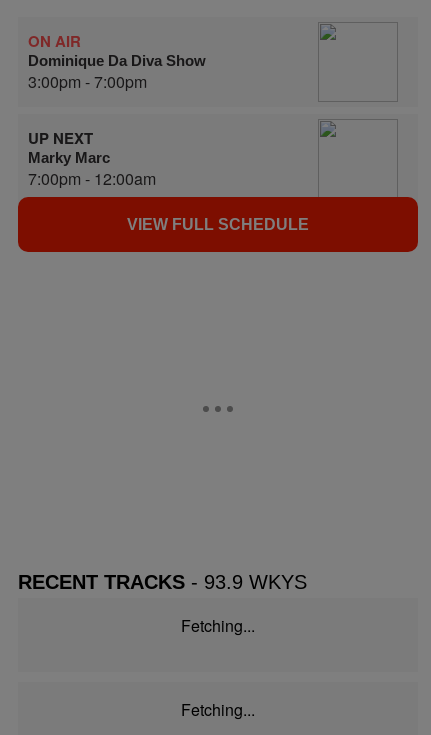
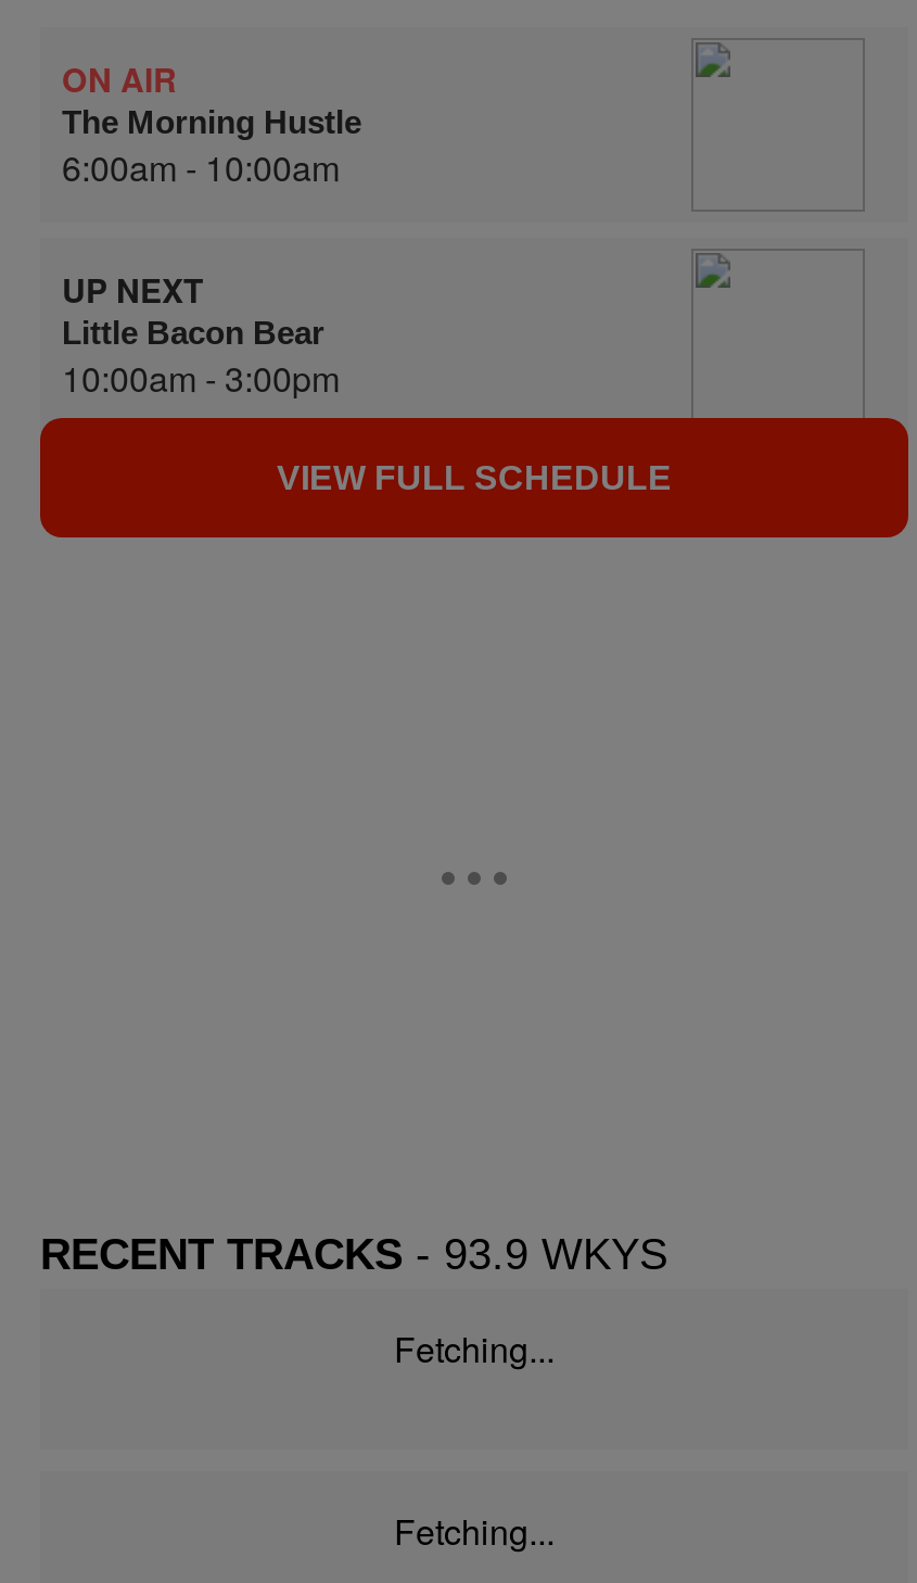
- Dominique Da Diva Show
- 3:00pm - 7:00pm
+ The Morning Hustle
+ 6:00am - 10:00am

- Marky Marc
- 7:00pm - 12:00am
+ Little Bacon Bear
+ 10:00am - 3:00pm
